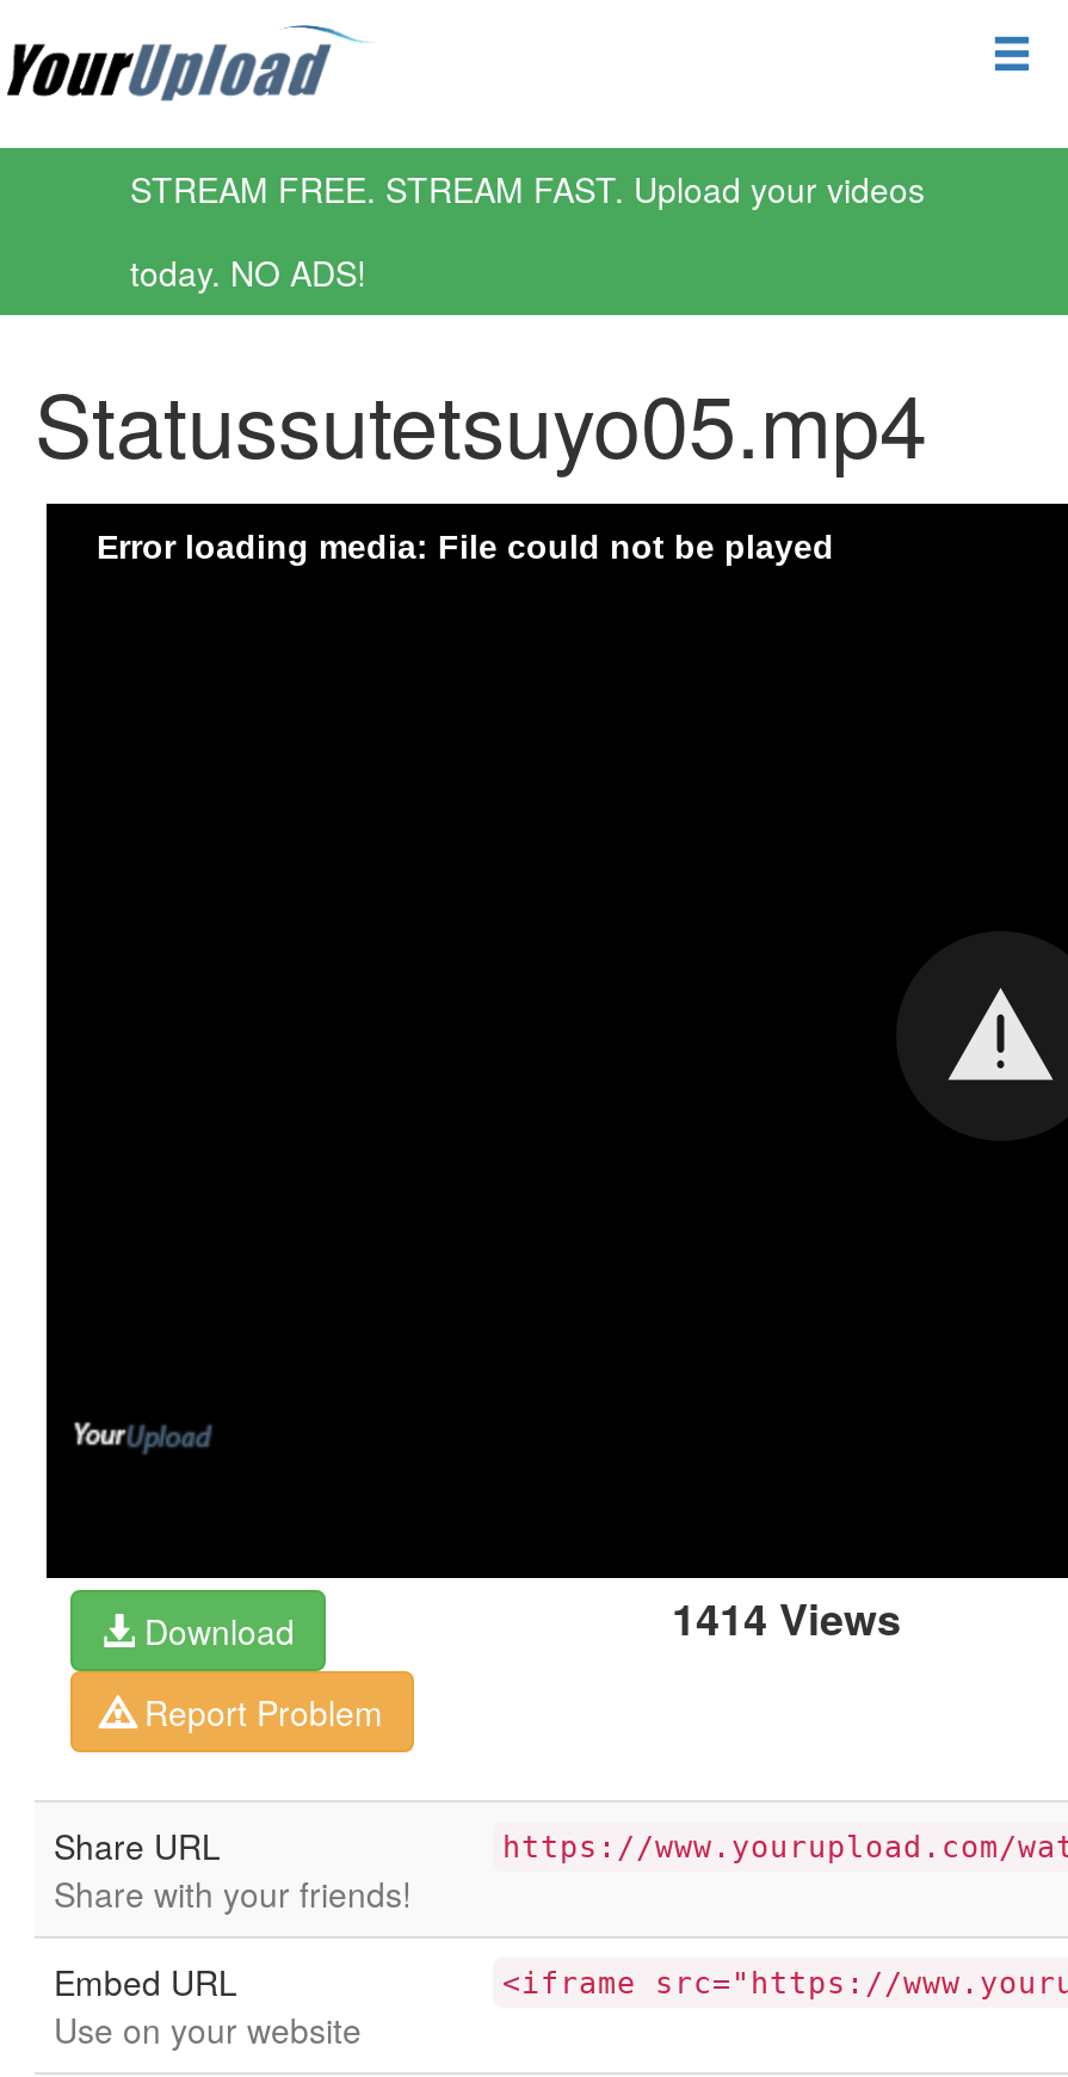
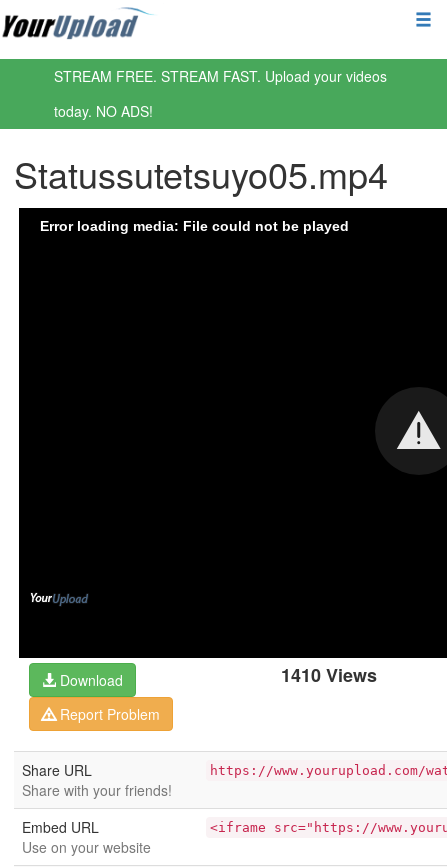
- 1414 Views
+ 1410 Views
